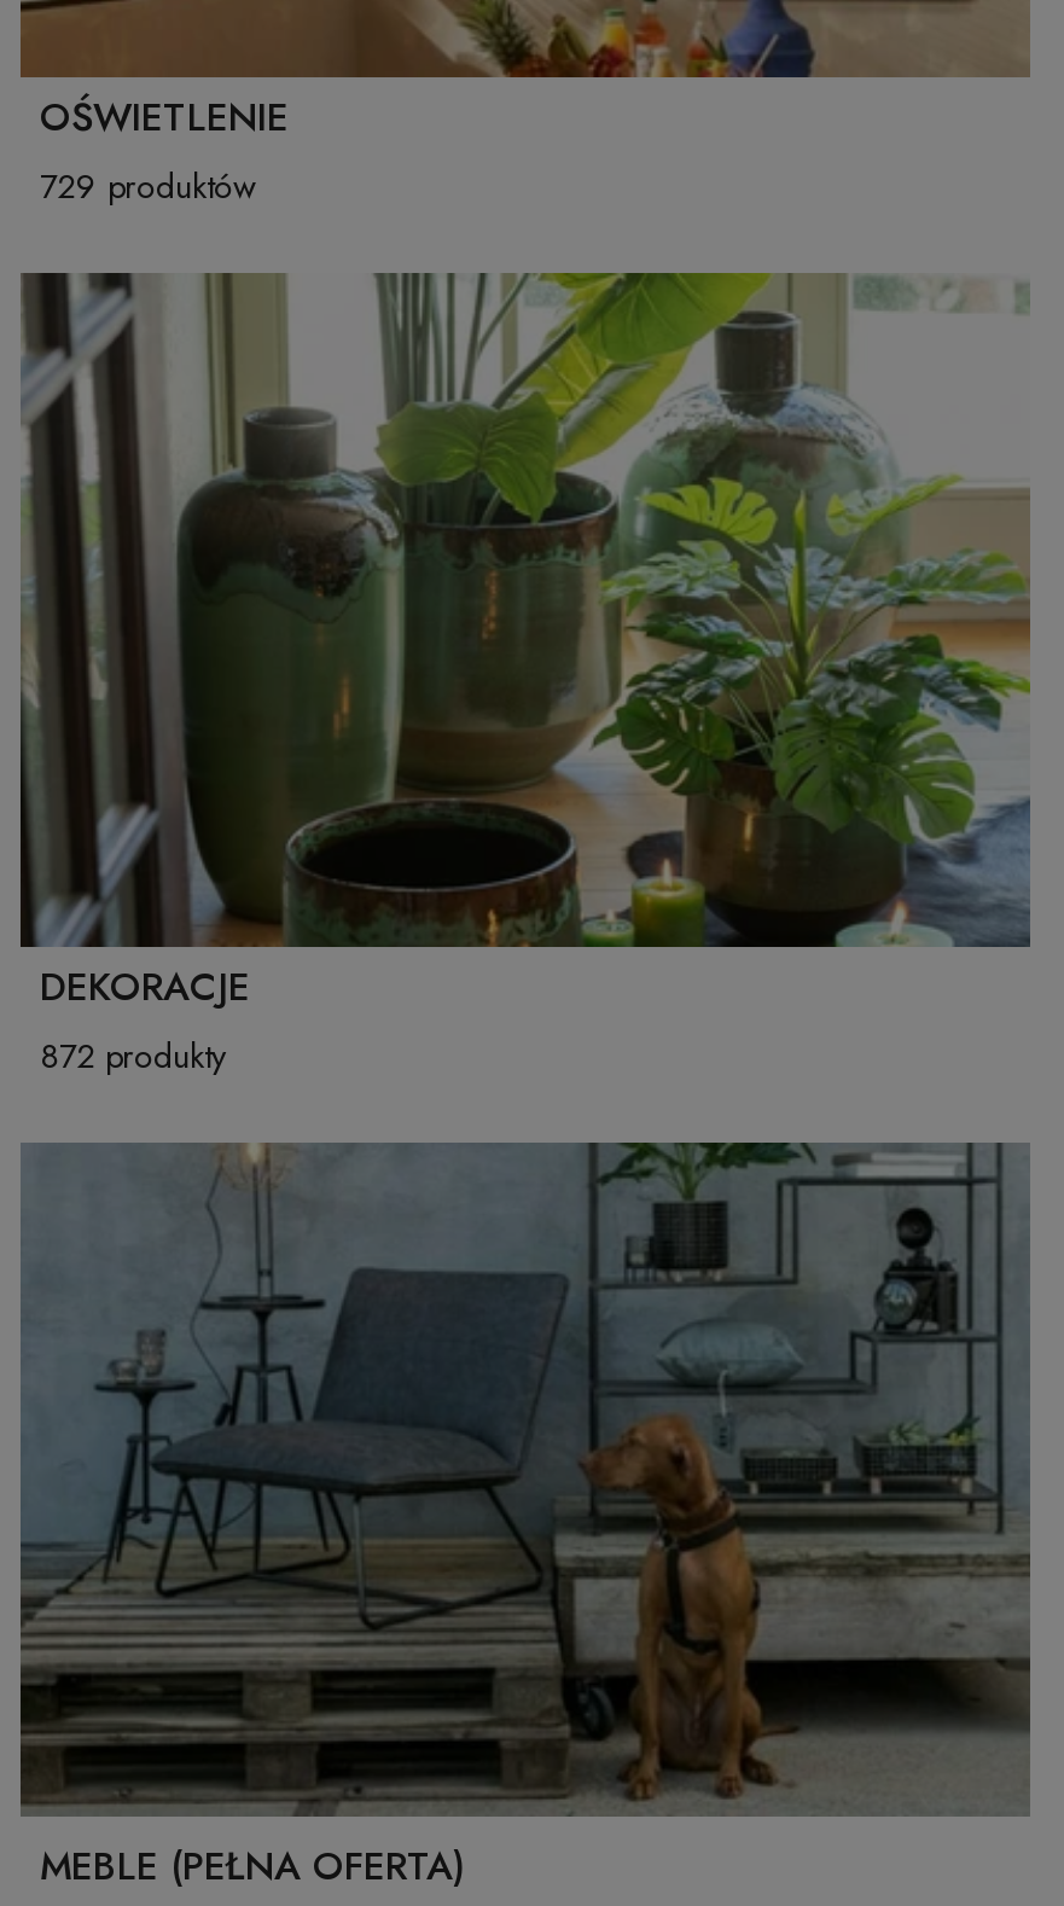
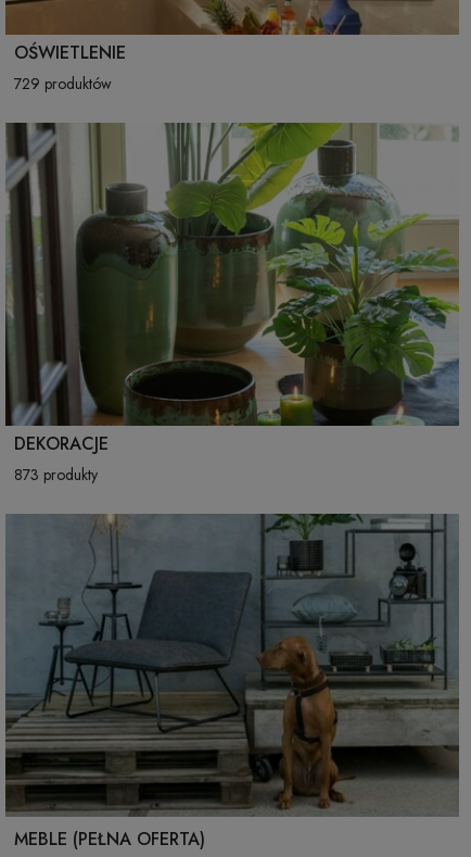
- 872 produkty
+ 873 produkty
